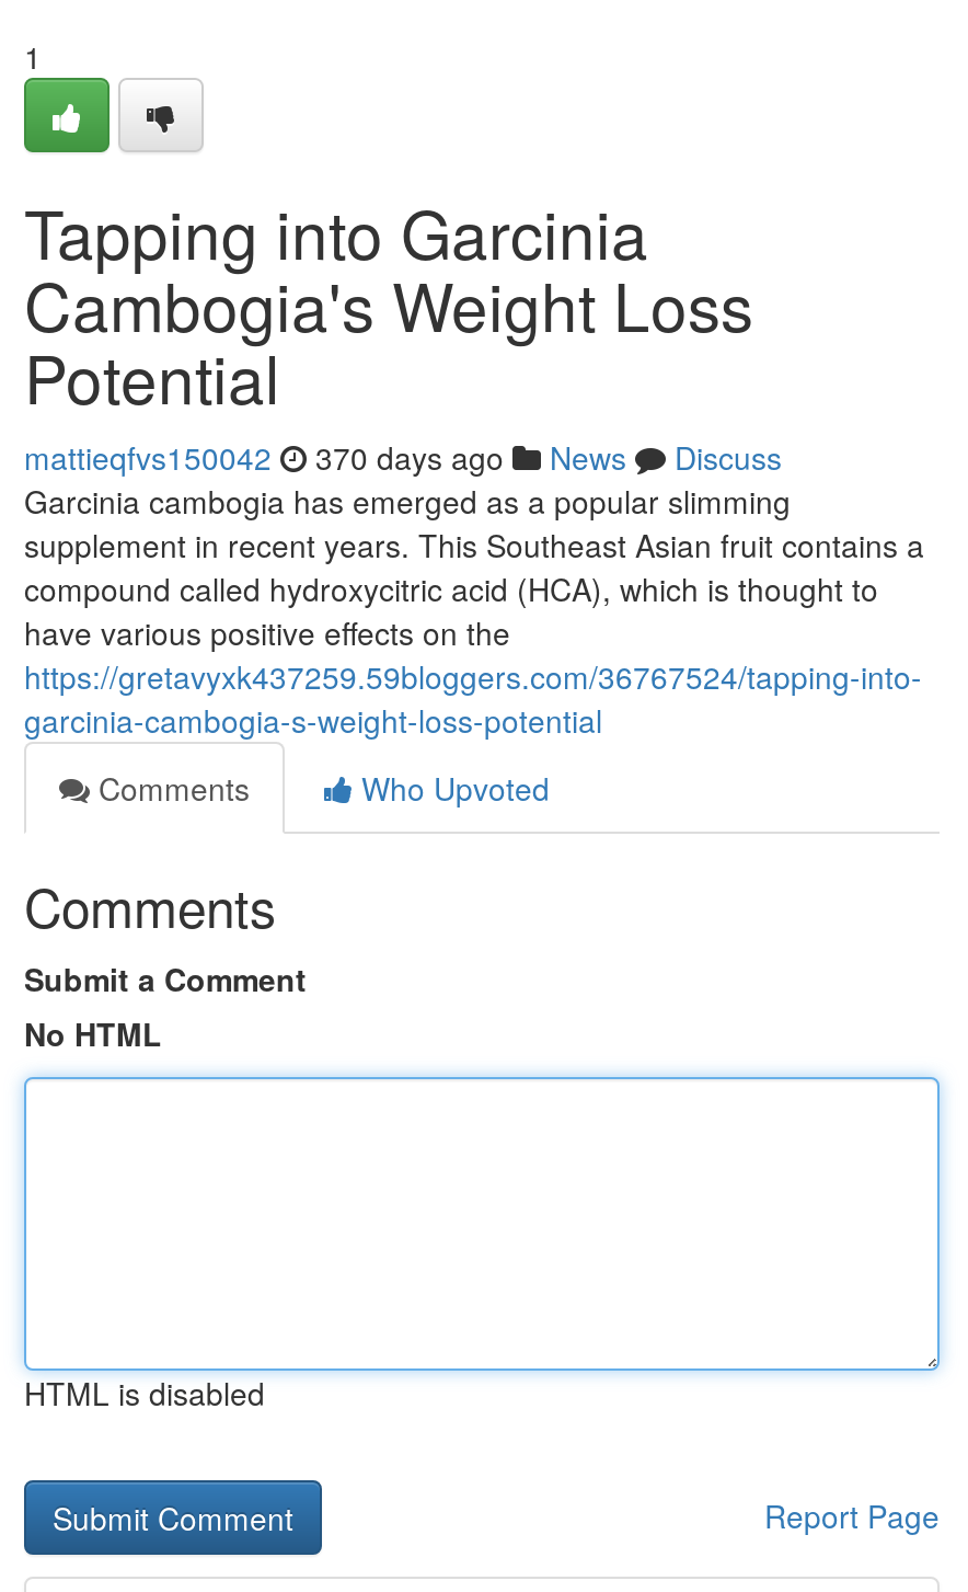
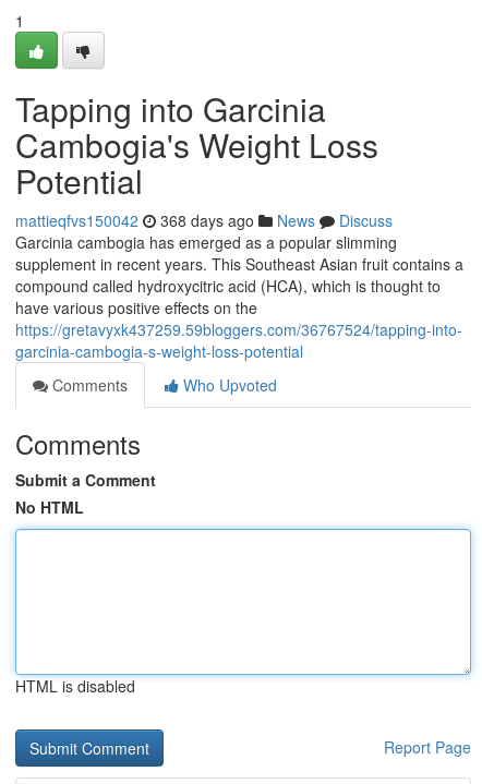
- mattieqfvs150042 370 days ago News Discuss
+ mattieqfvs150042 368 days ago News Discuss
